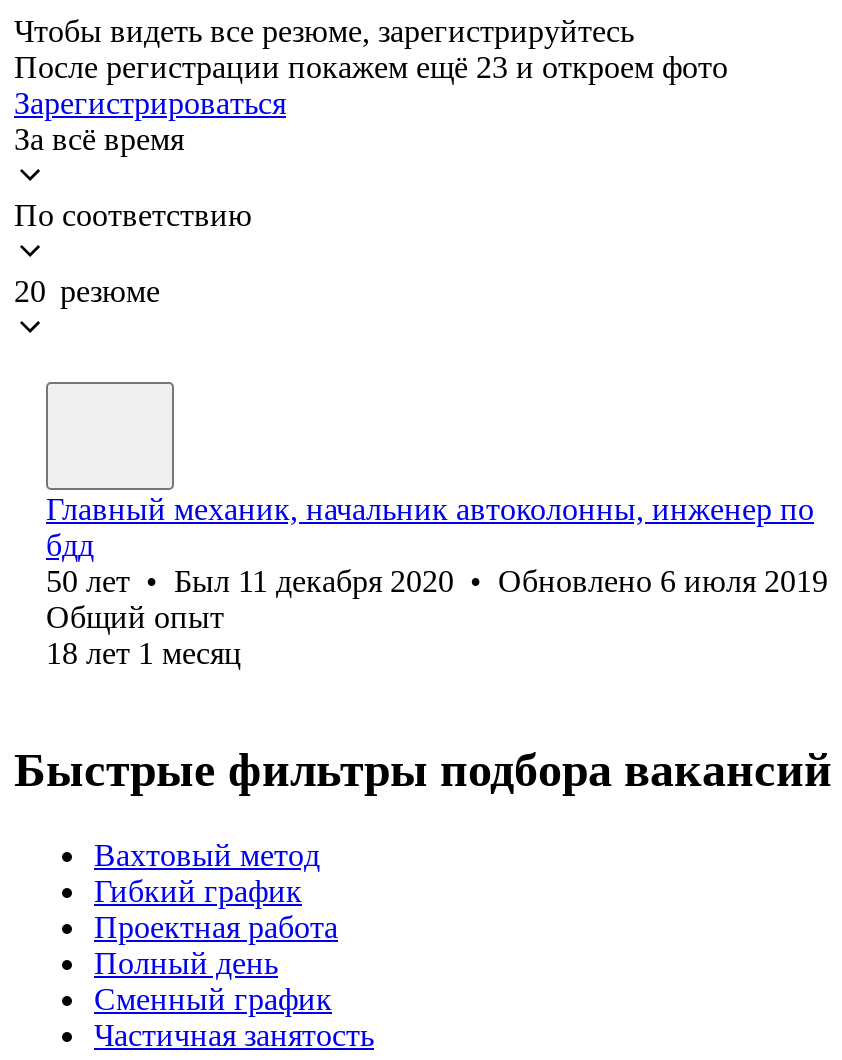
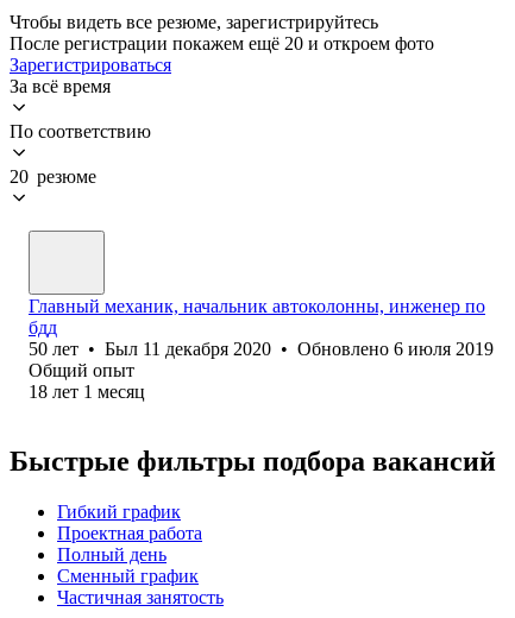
- После регистрации покажем ещё 23 и откроем фото
+ После регистрации покажем ещё 20 и откроем фото

- Вахтовый метод
